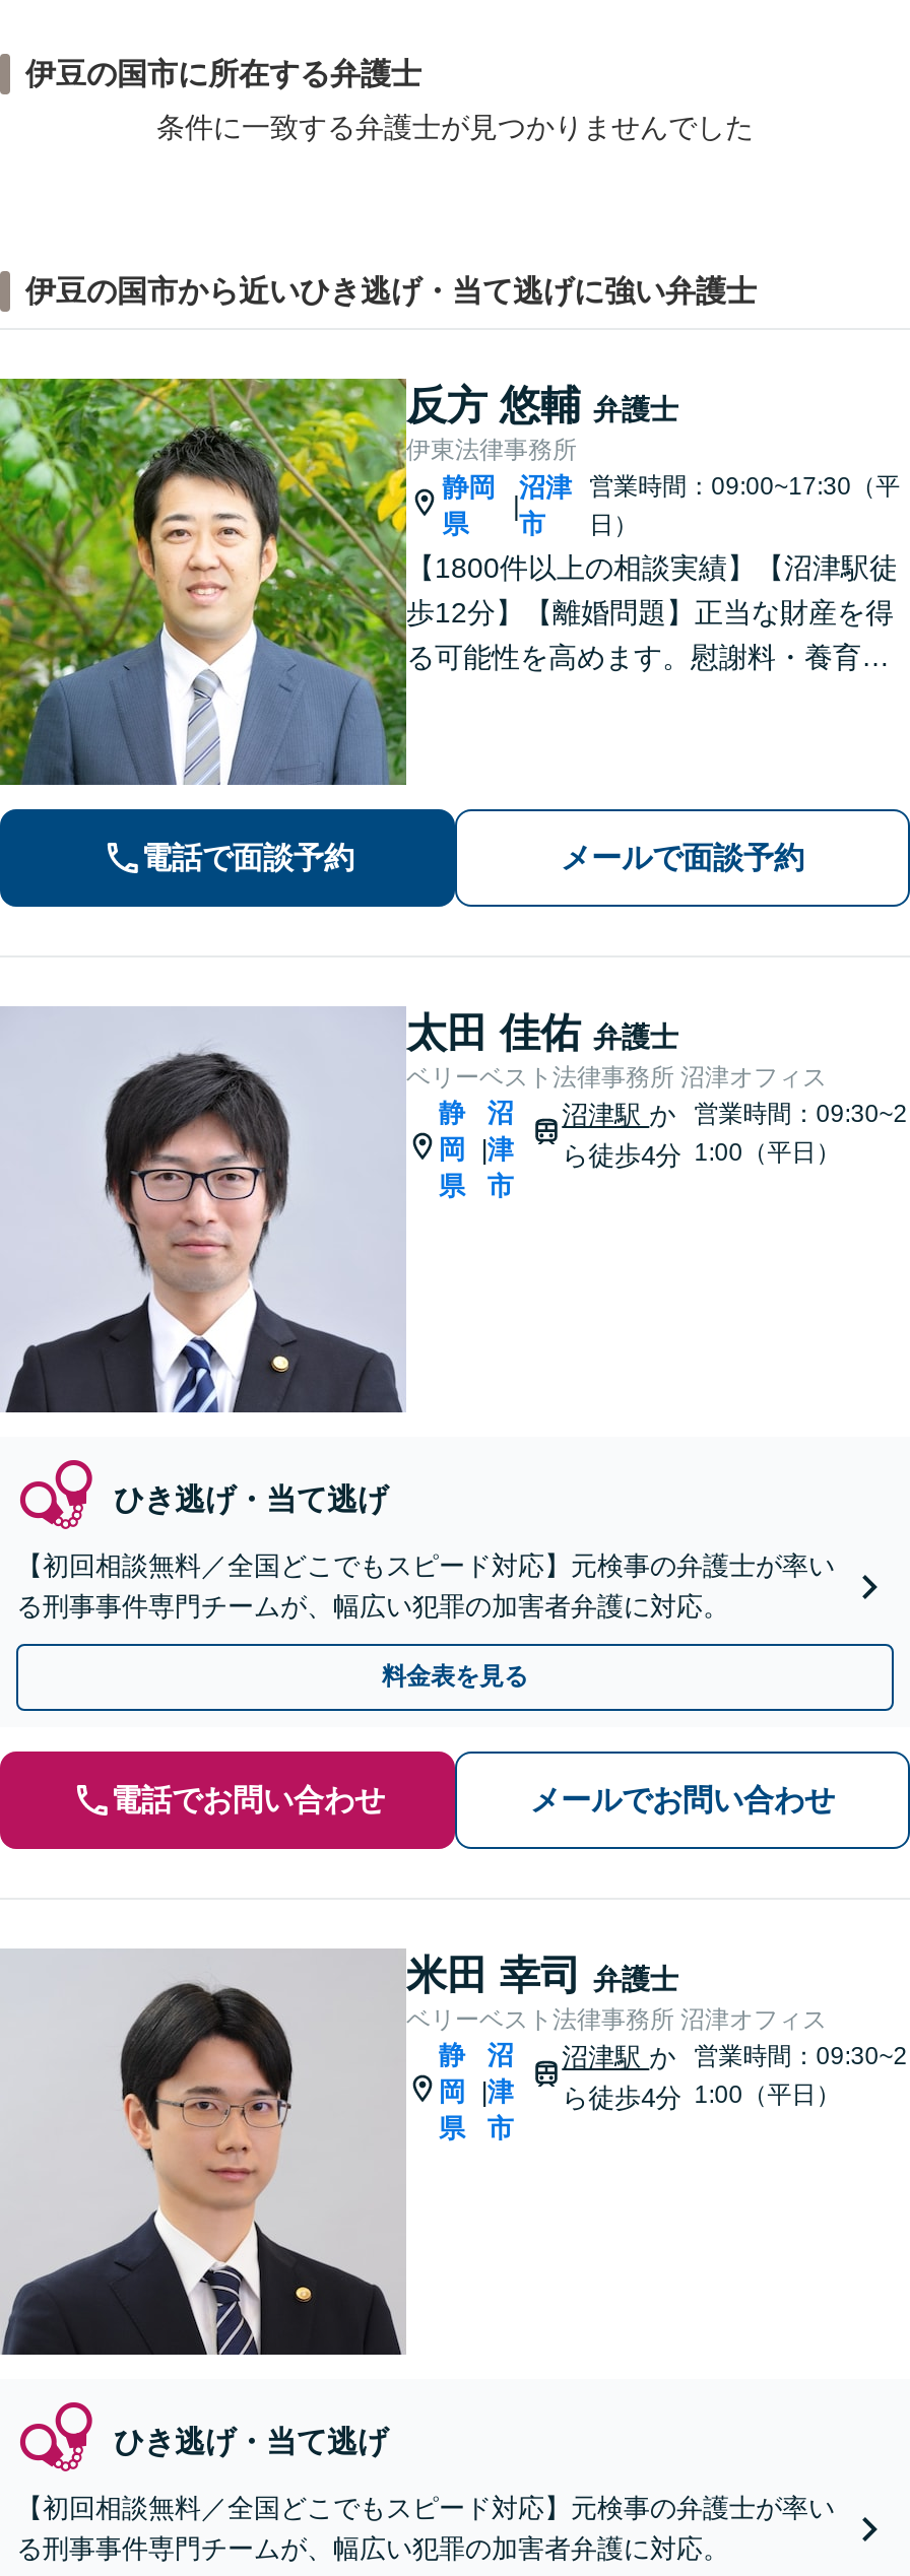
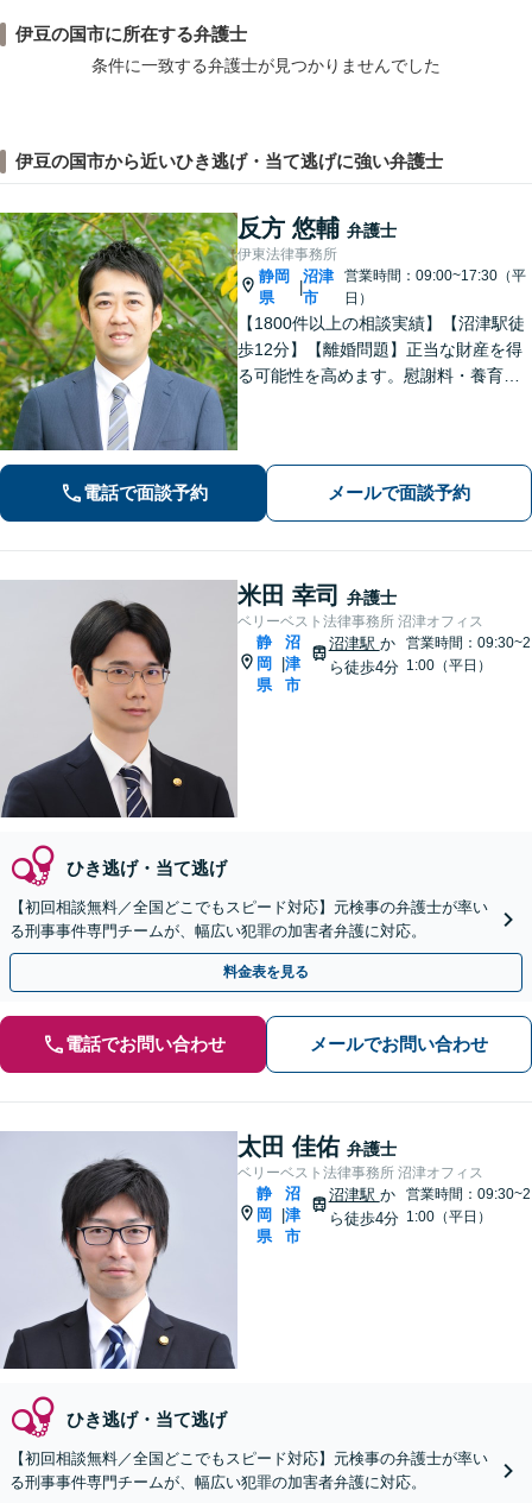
moved down: [image] | 太田 佳佑弁護士

moved up: [image] | 米田 幸司弁護士
